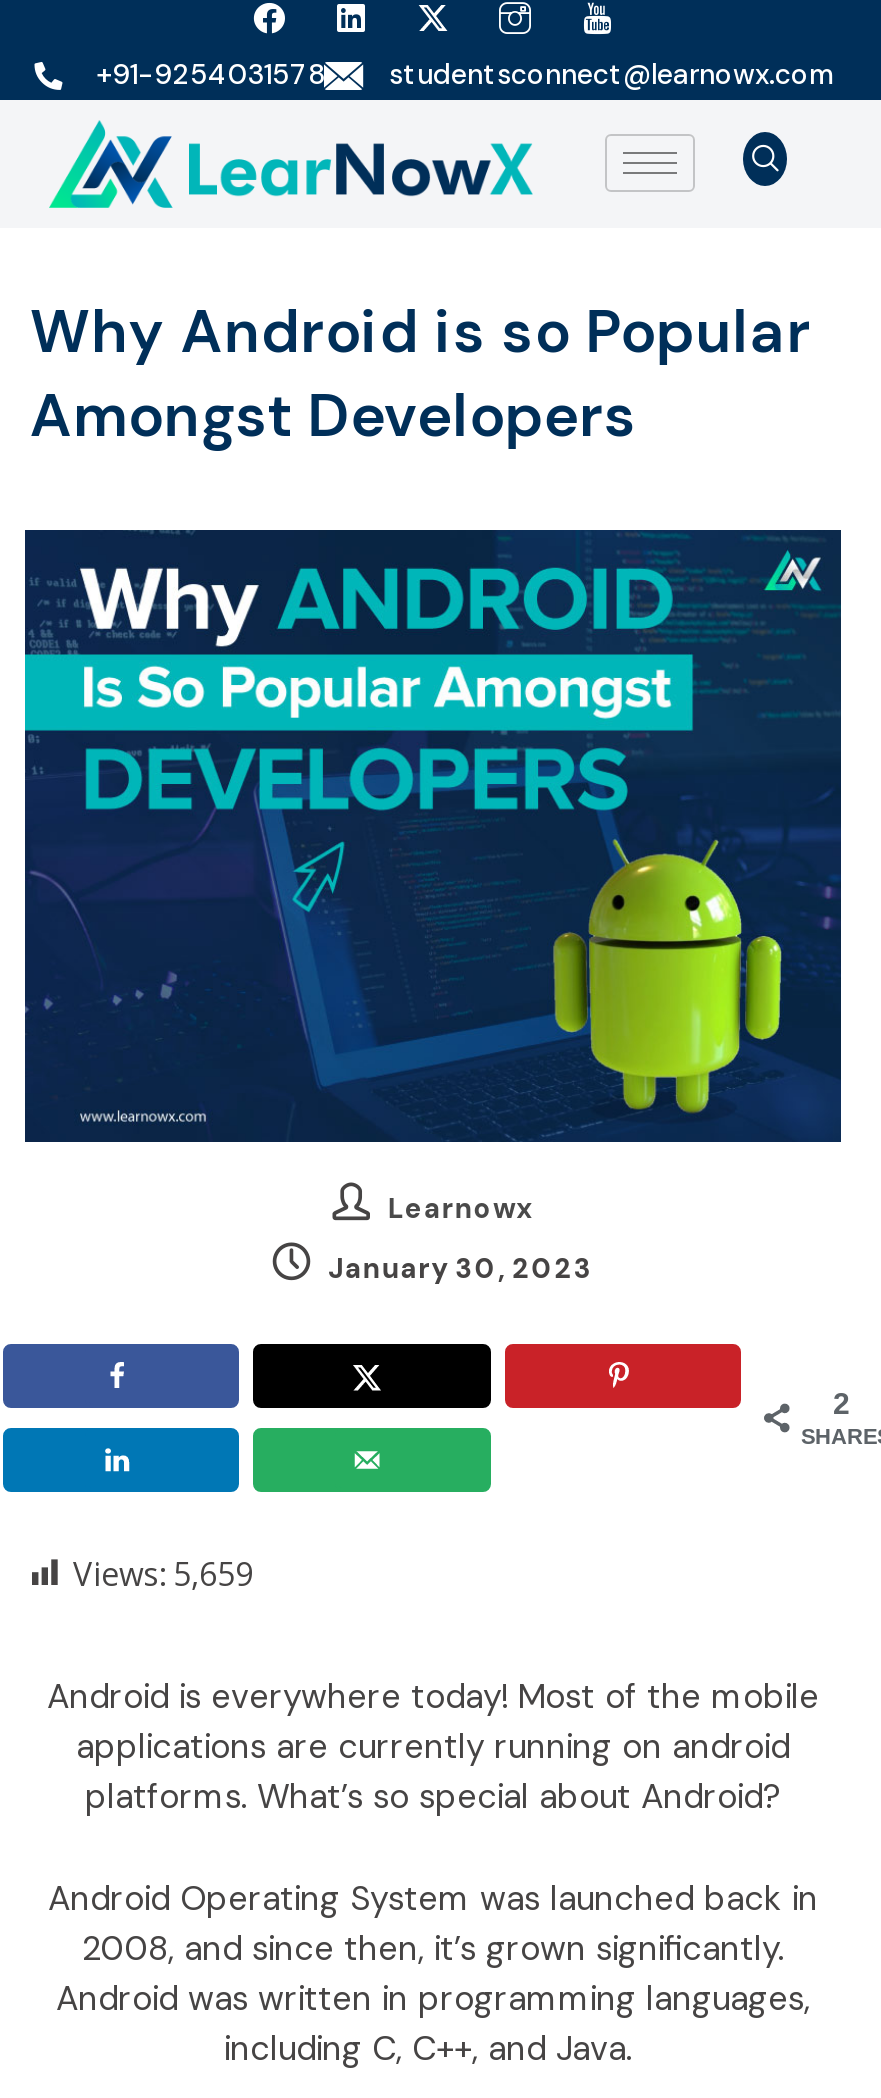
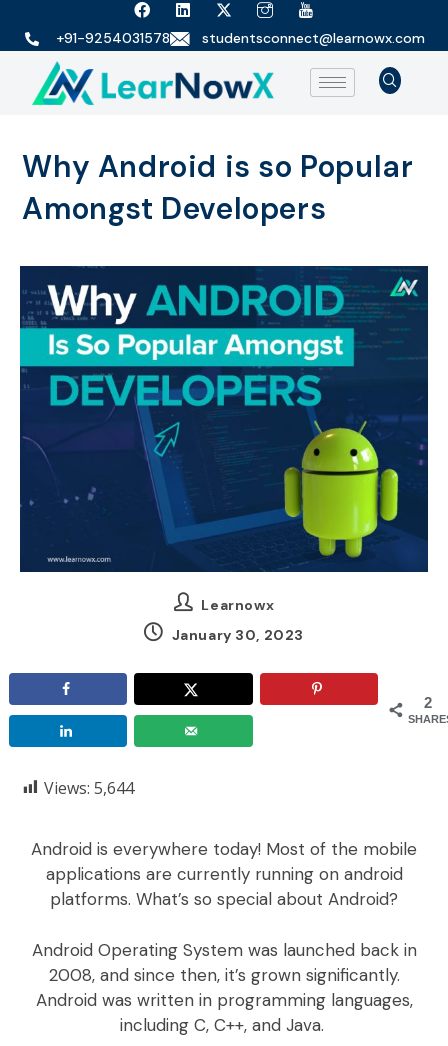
- Views: 5,659
+ Views: 5,644
